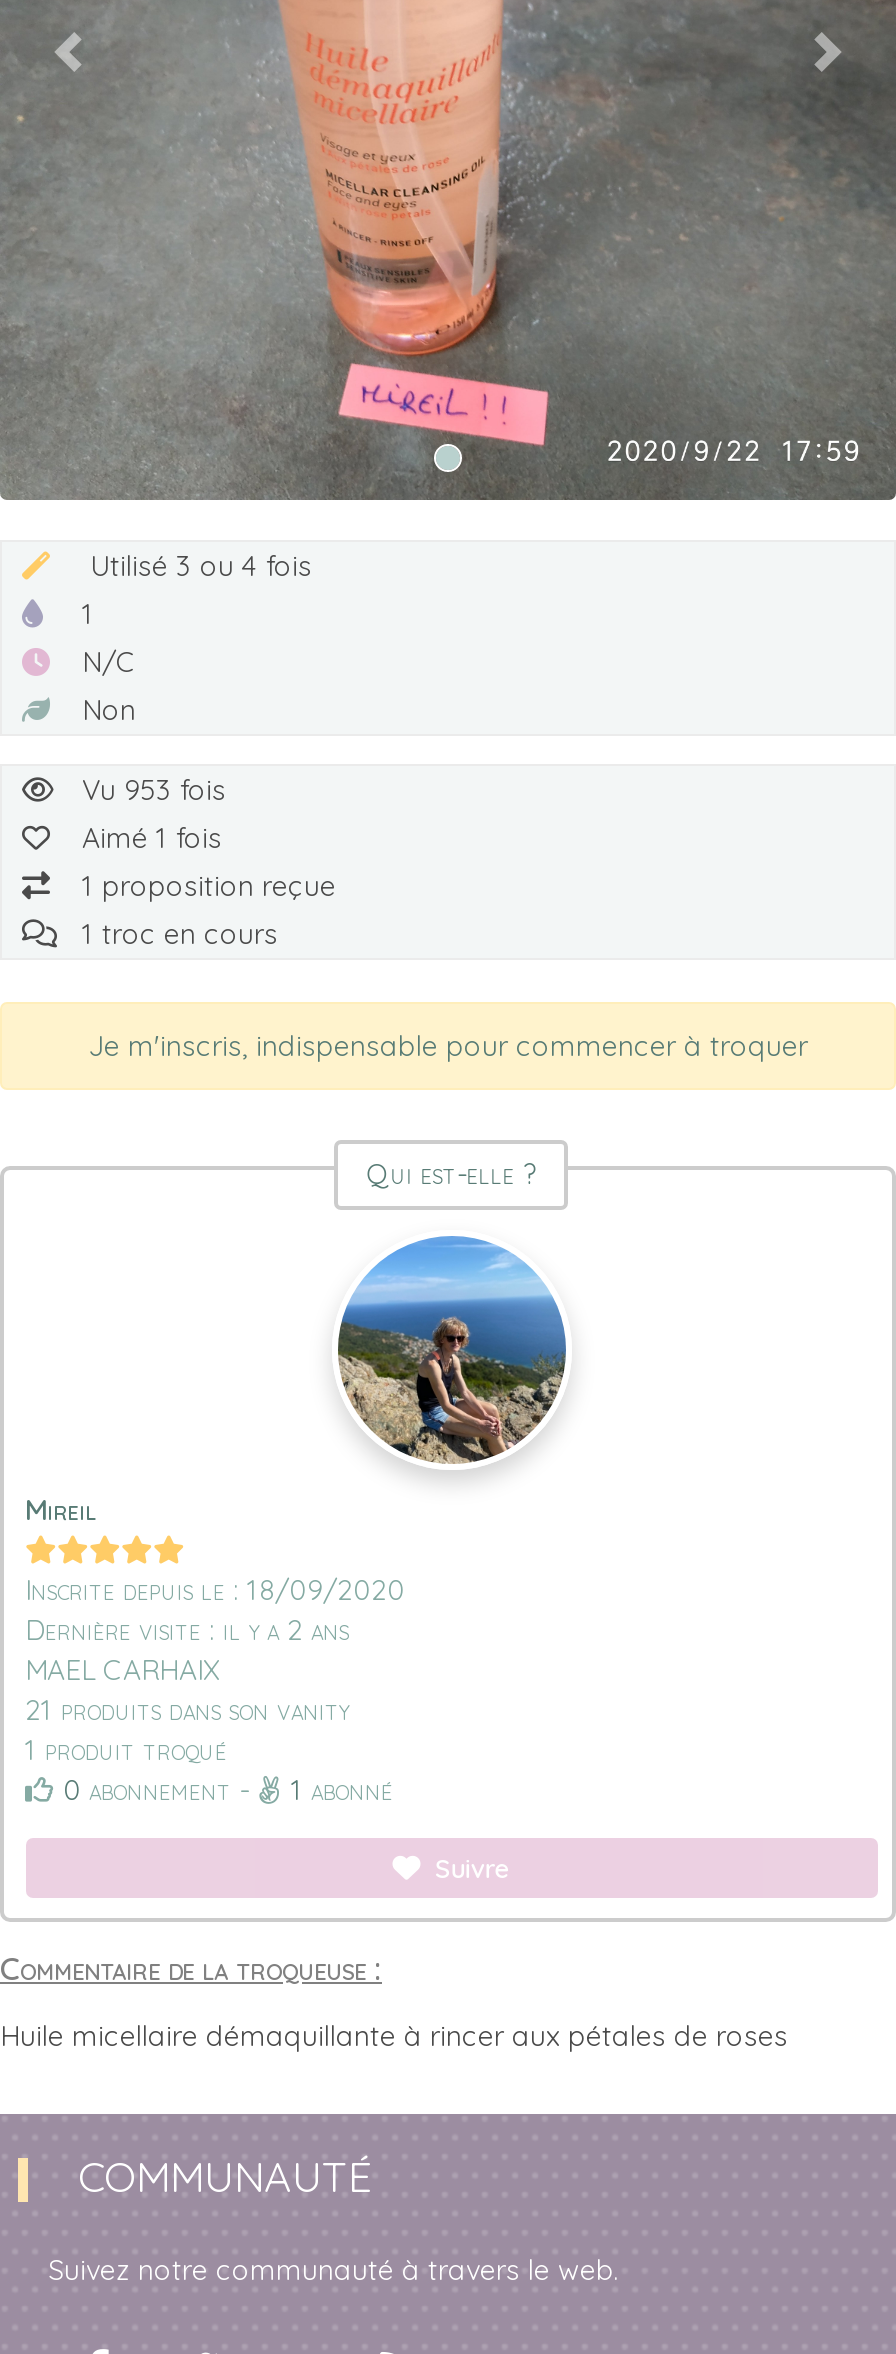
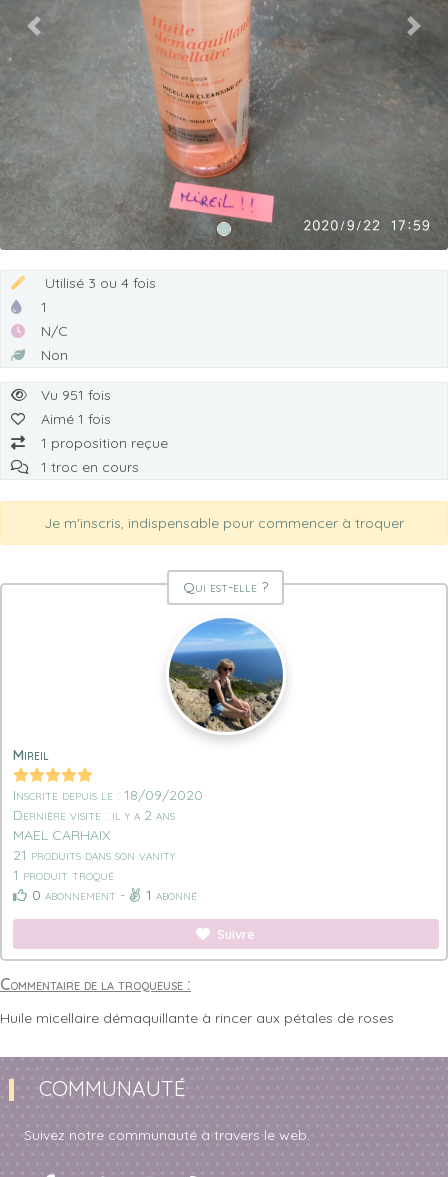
- Vu 953 fois
+ Vu 951 fois
